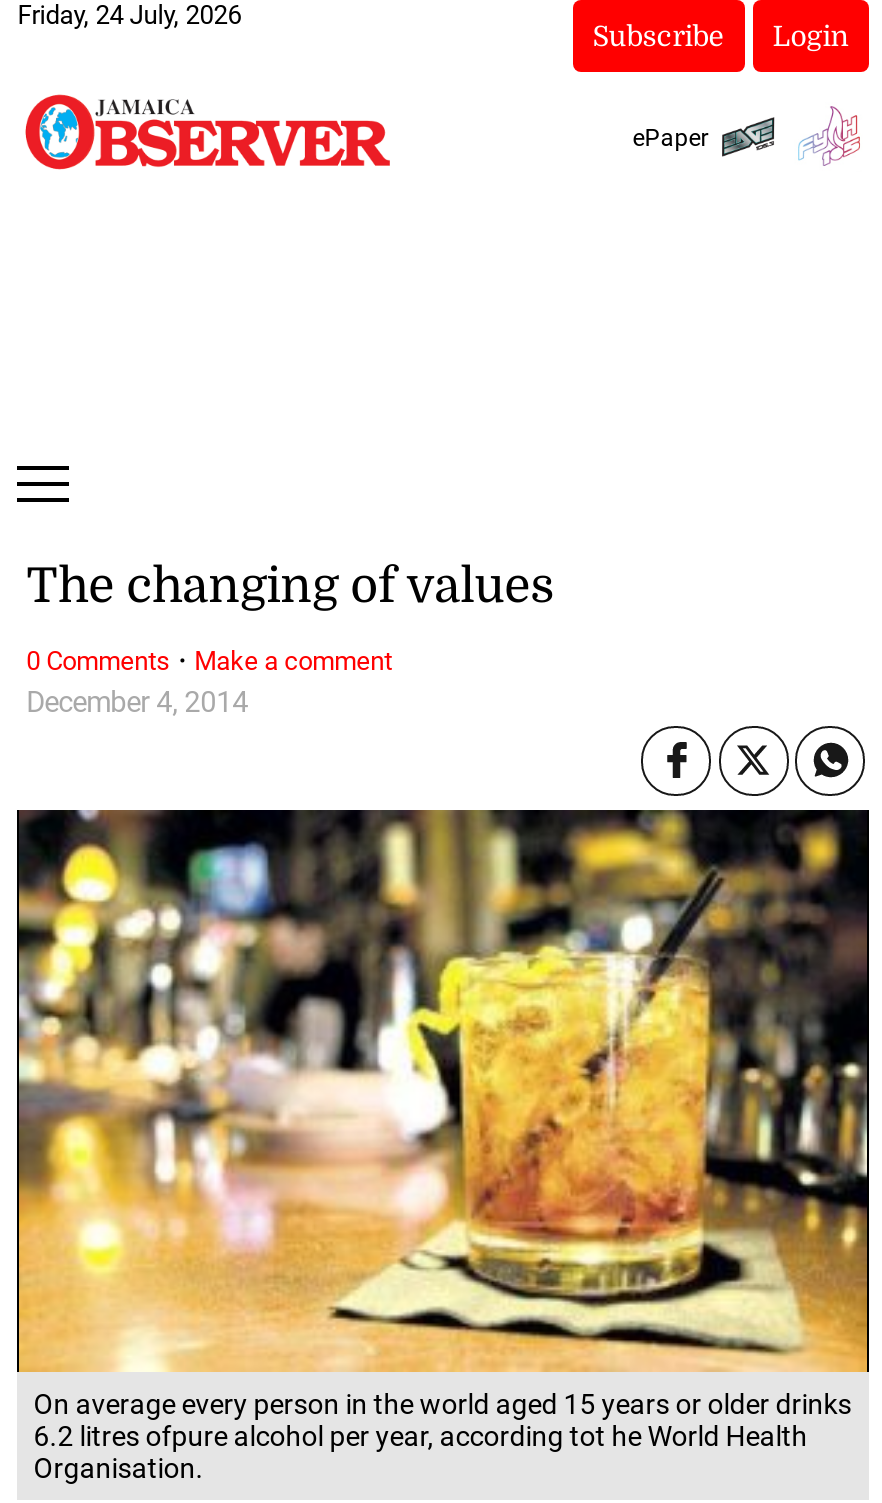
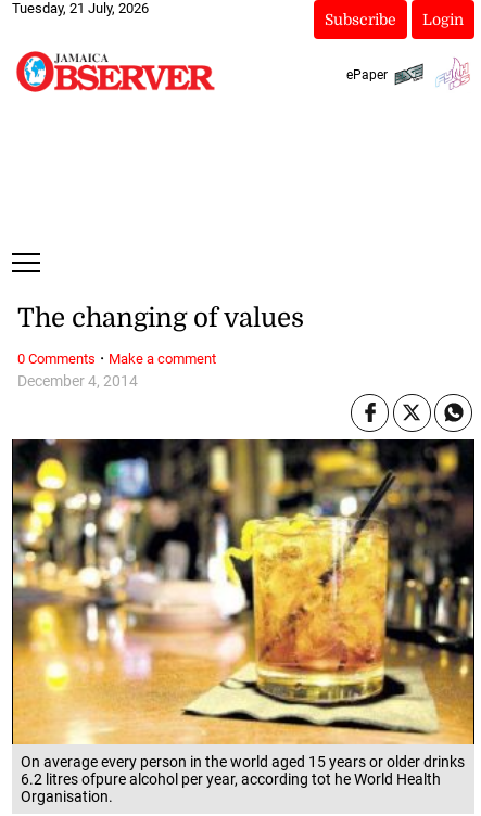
- Friday, 24 July, 2026
+ Tuesday, 21 July, 2026
